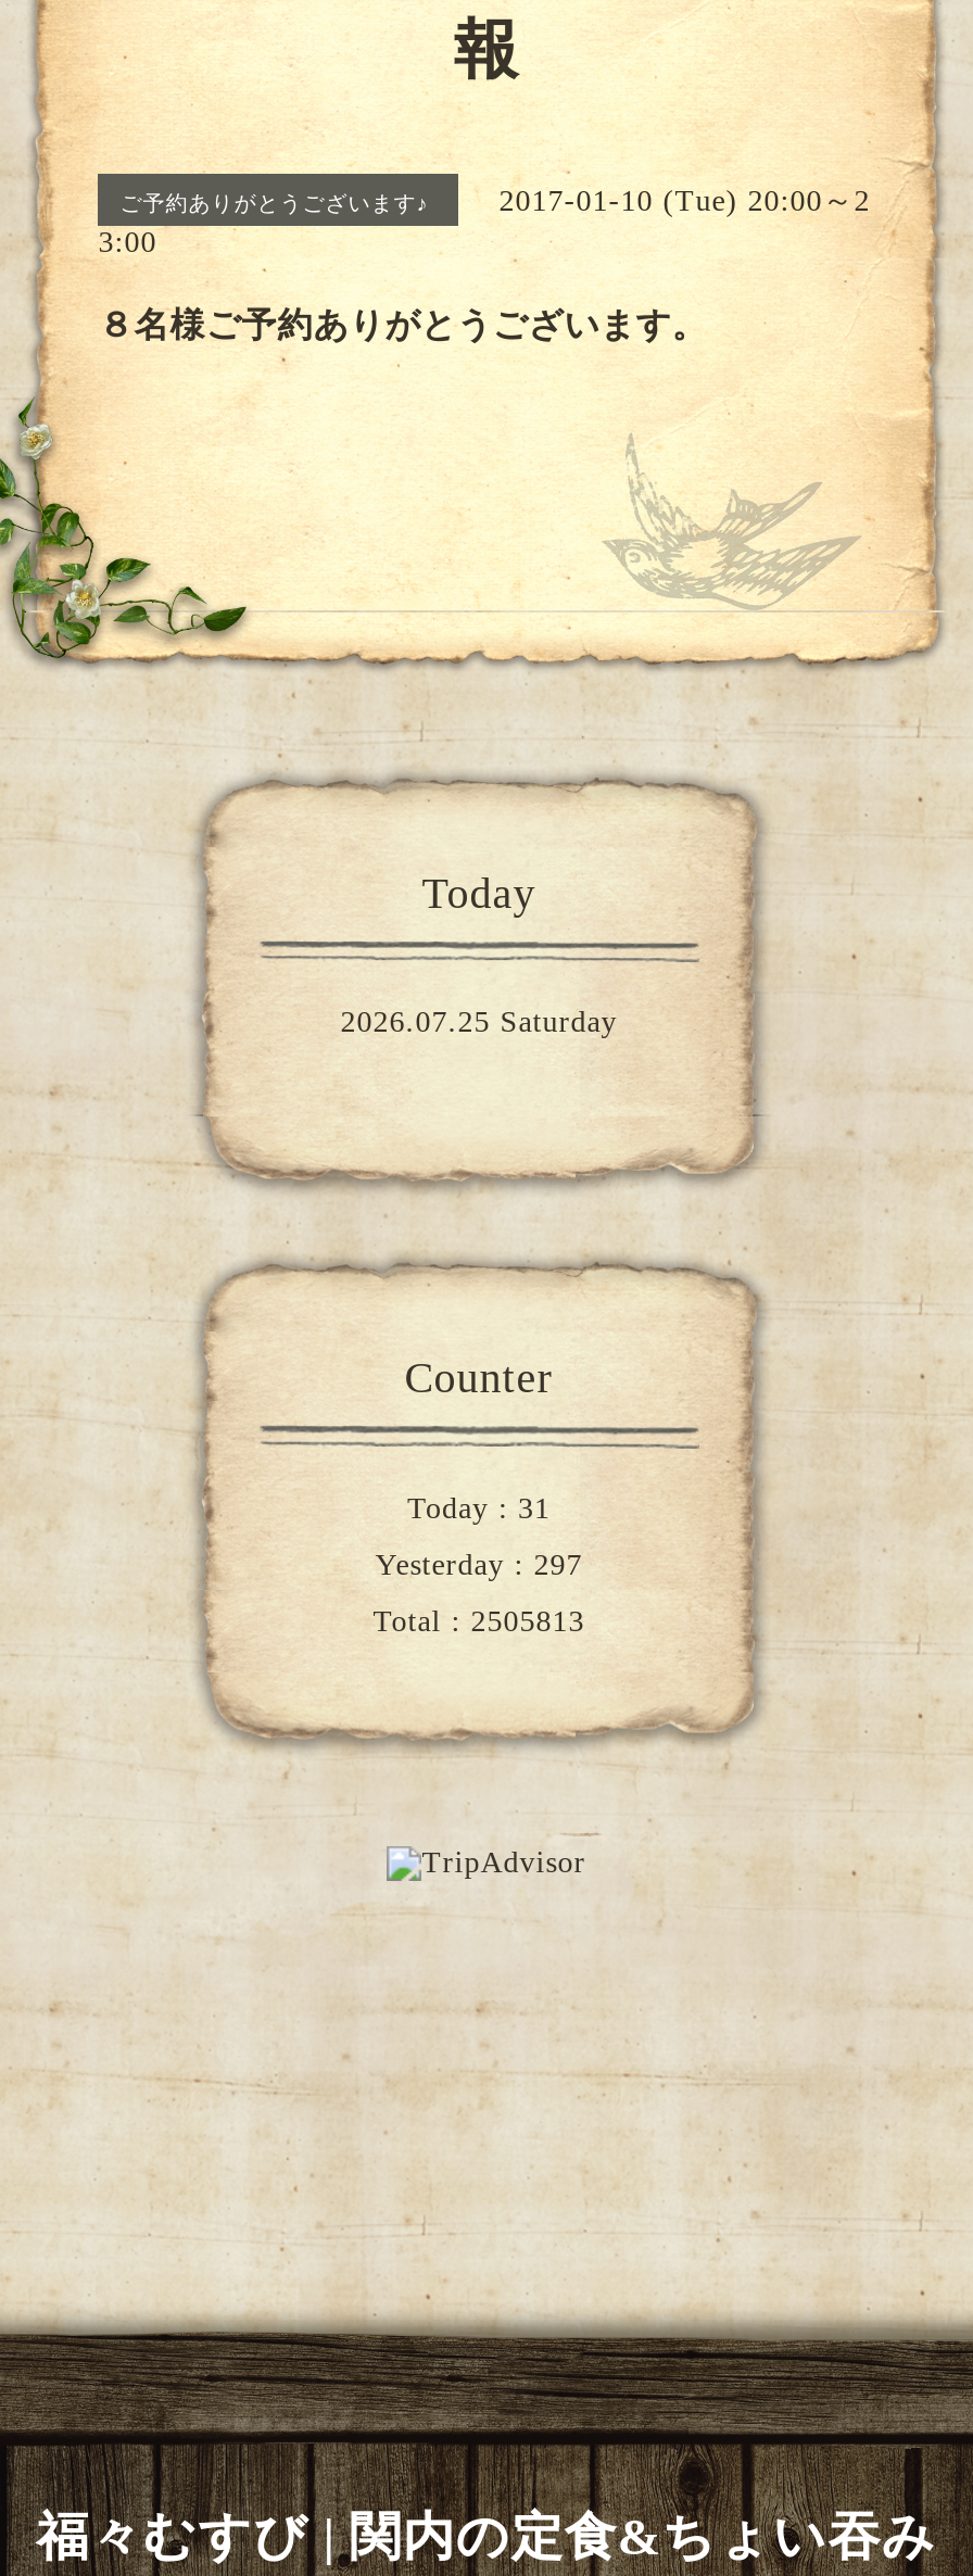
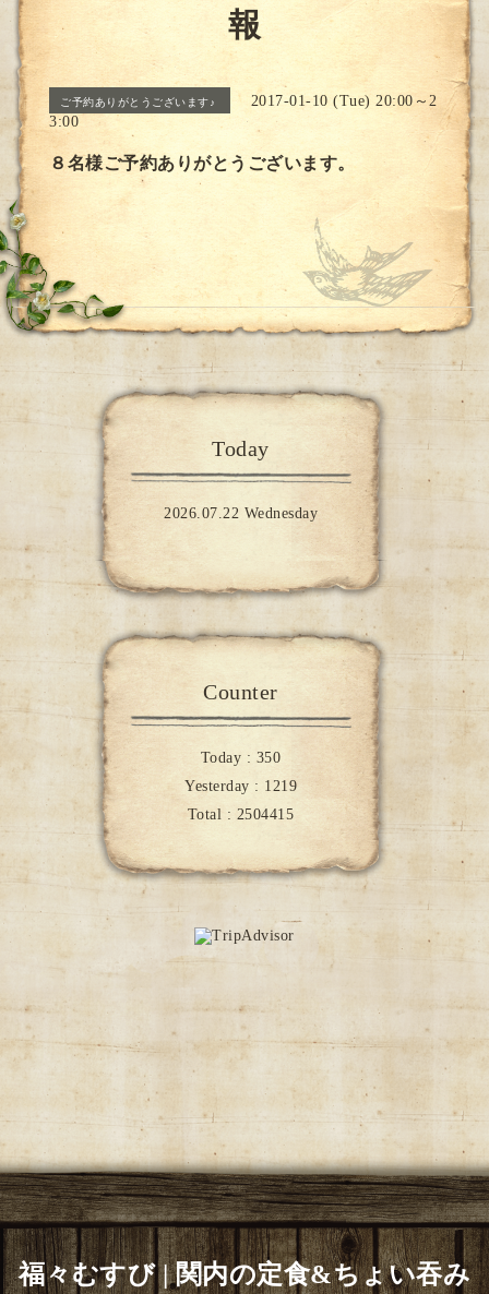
- 2026.07.25 Saturday
+ 2026.07.22 Wednesday

- Today : 31
+ Today : 350

- Yesterday : 297
+ Yesterday : 1219

- Total : 2505813
+ Total : 2504415
